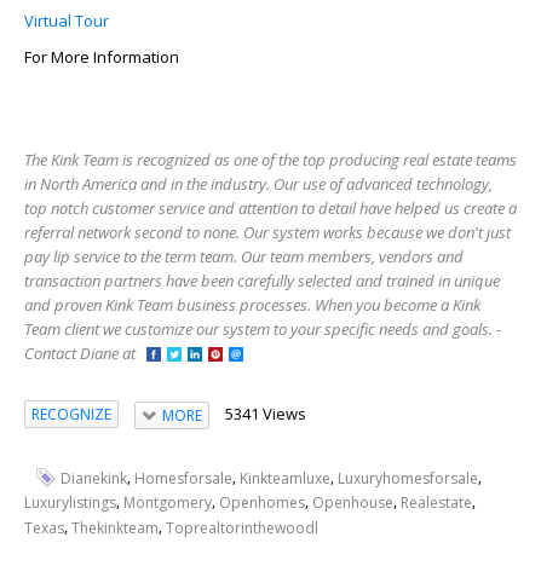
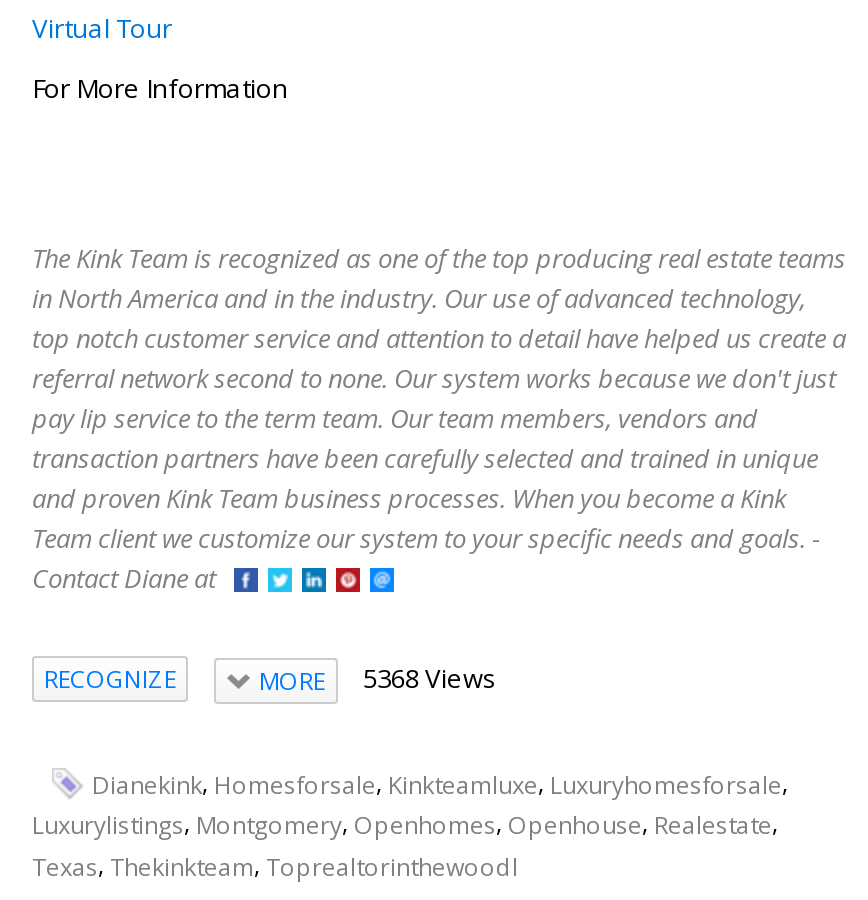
- MORE 5341 Views
+ MORE 5368 Views
